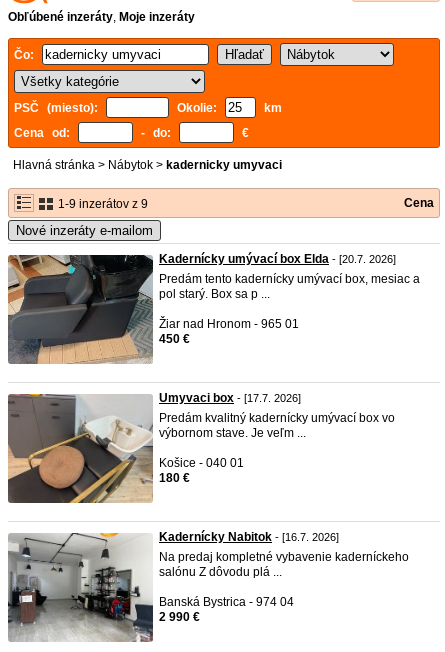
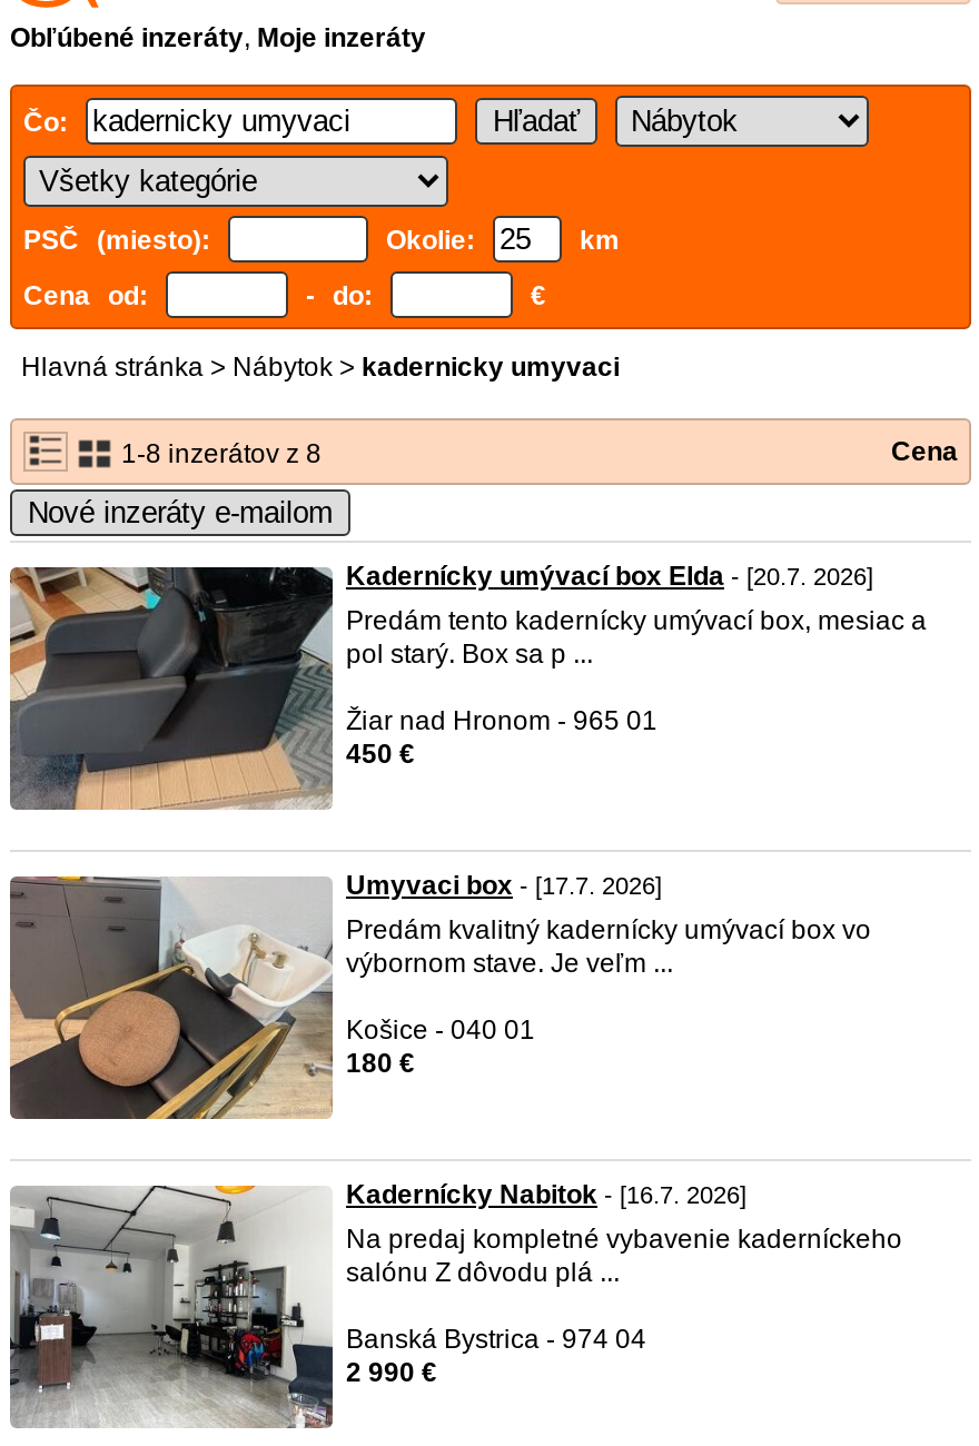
- 1-9 inzerátov z 9
+ 1-8 inzerátov z 8
